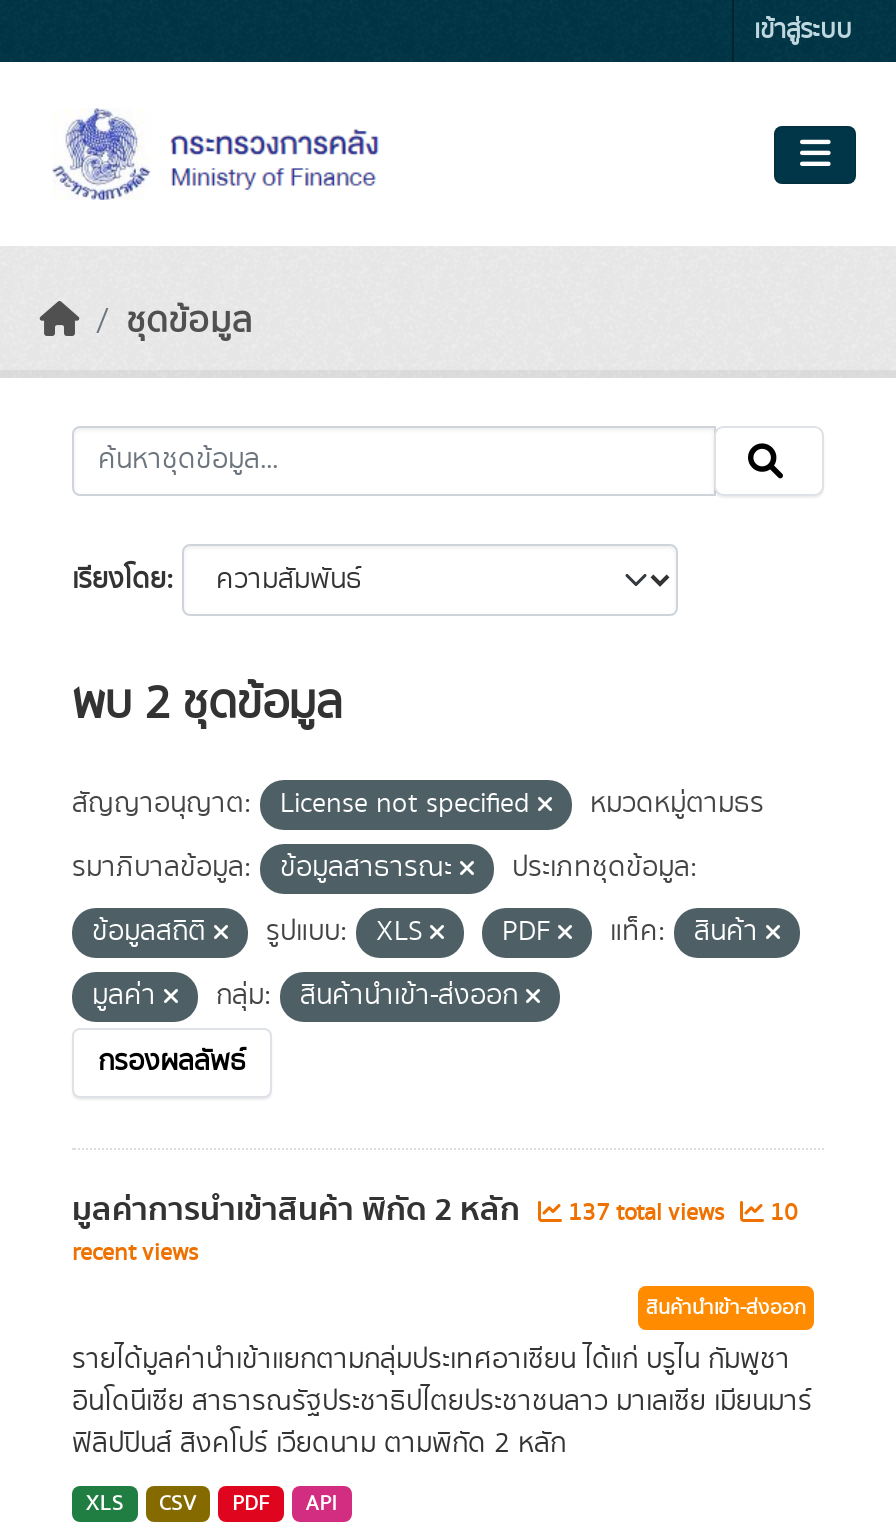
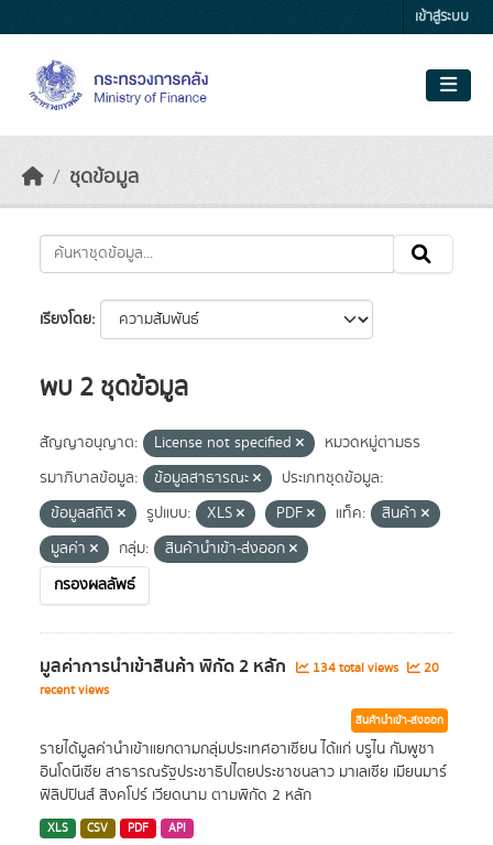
- 137 total views
+ 134 total views

- 10
+ 20
